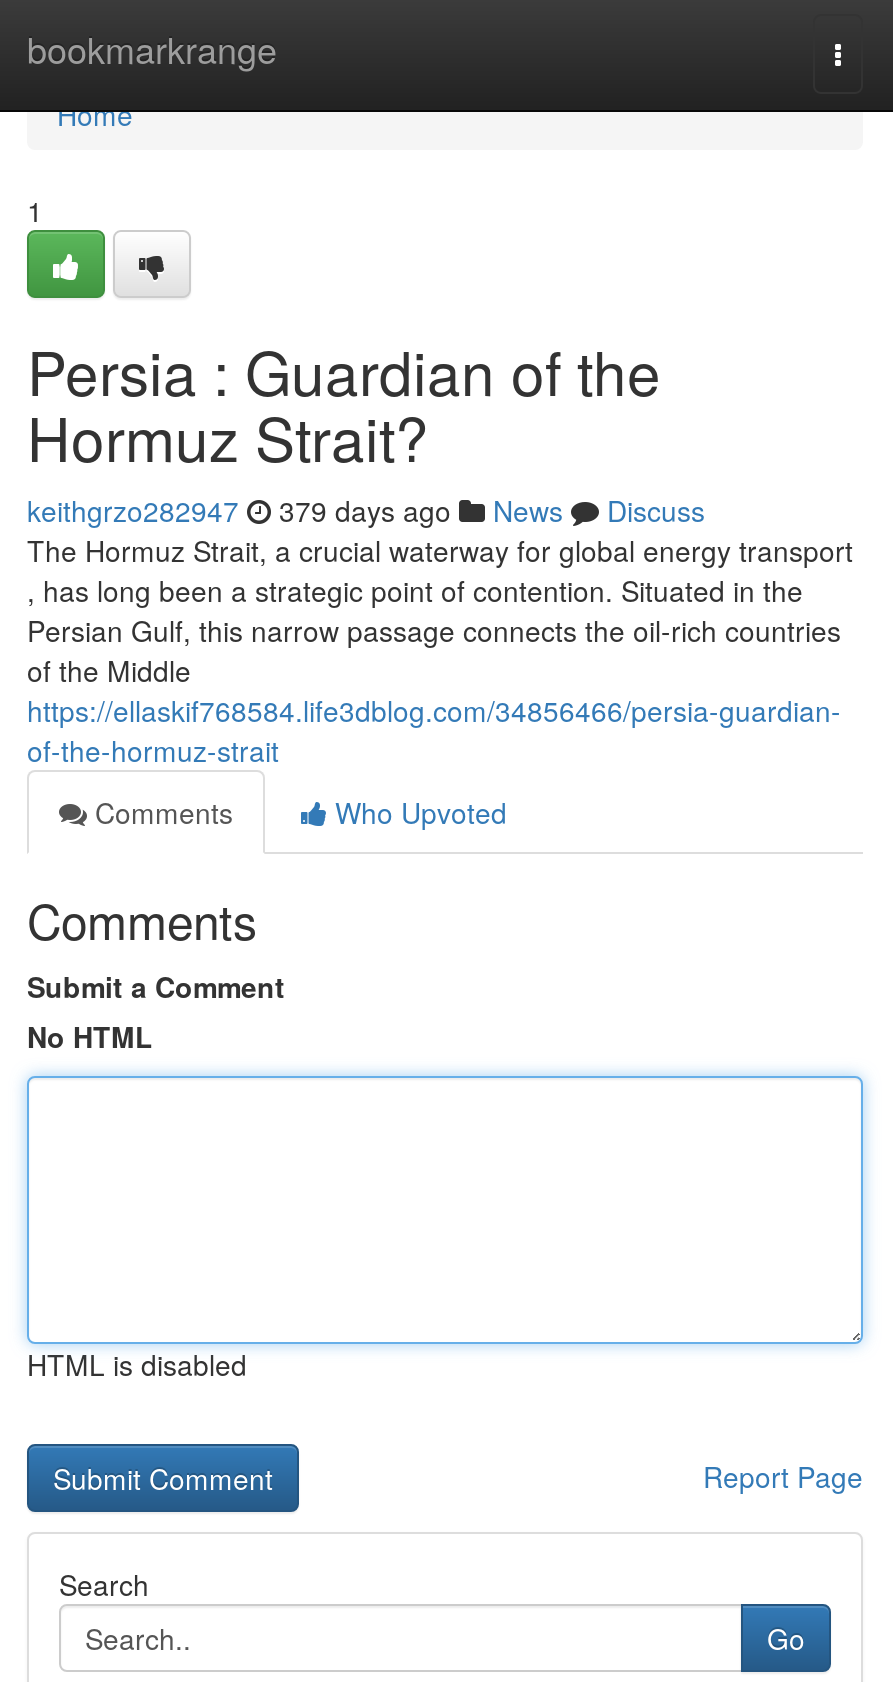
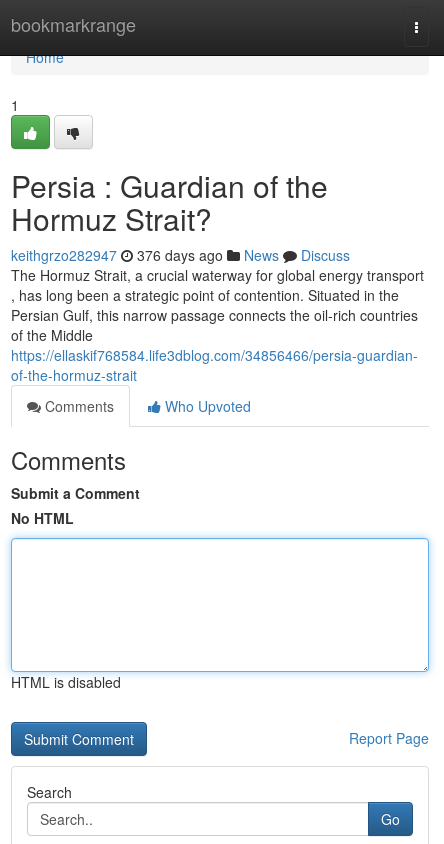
- keithgrzo282947 379 days ago News Discuss
+ keithgrzo282947 376 days ago News Discuss
